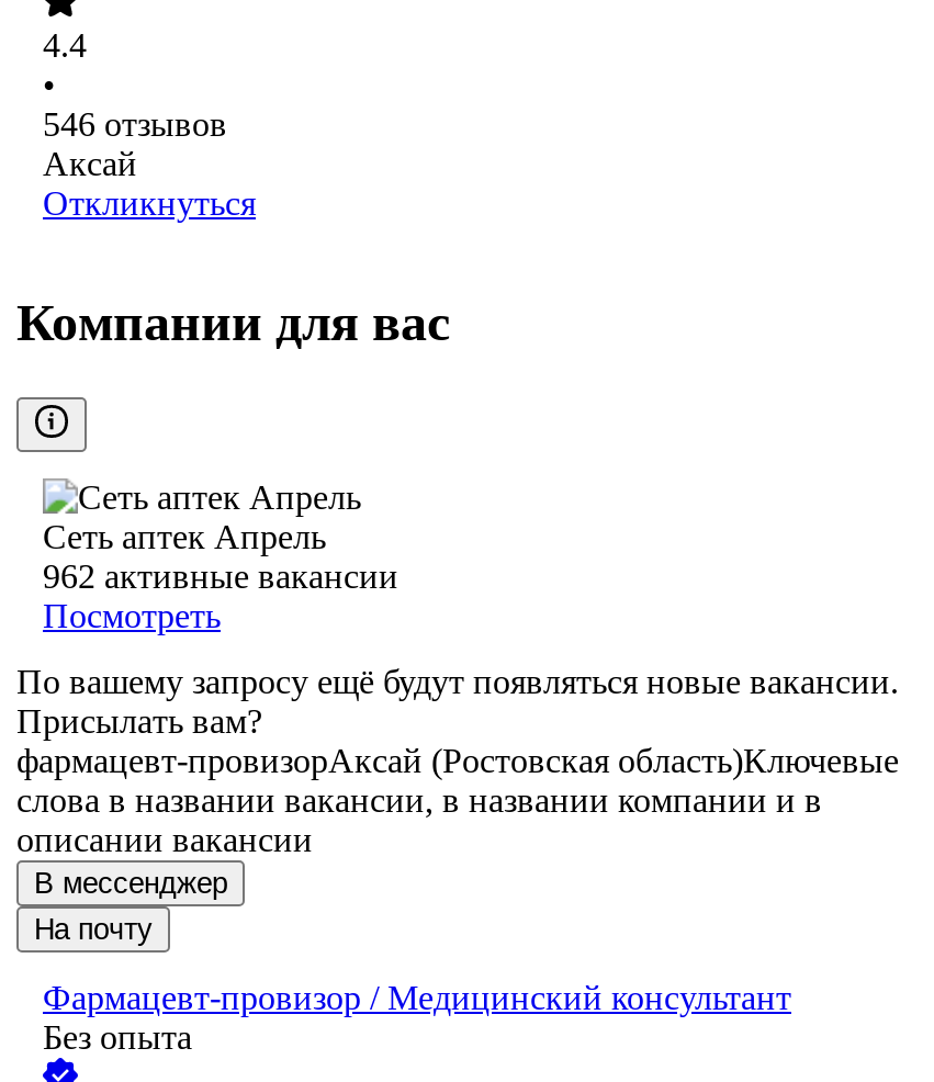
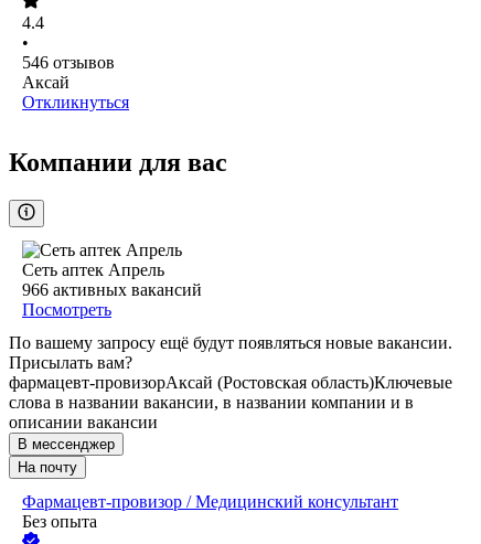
- 962 активные вакансии
+ 966 активных вакансий
